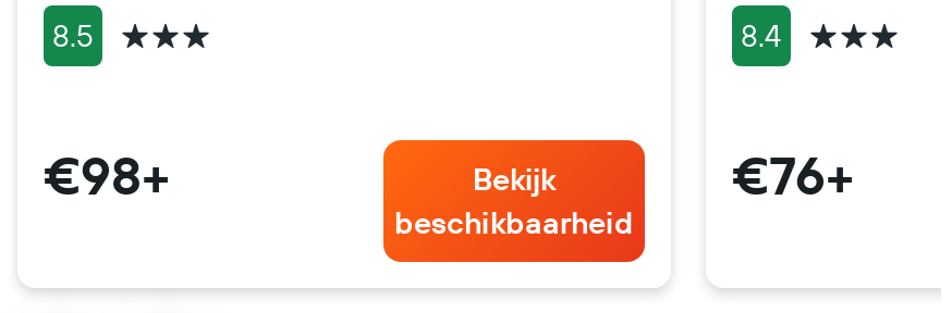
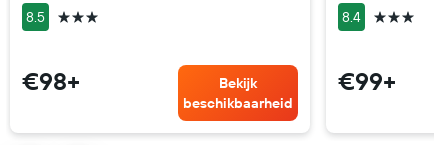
- €76+
+ €99+
